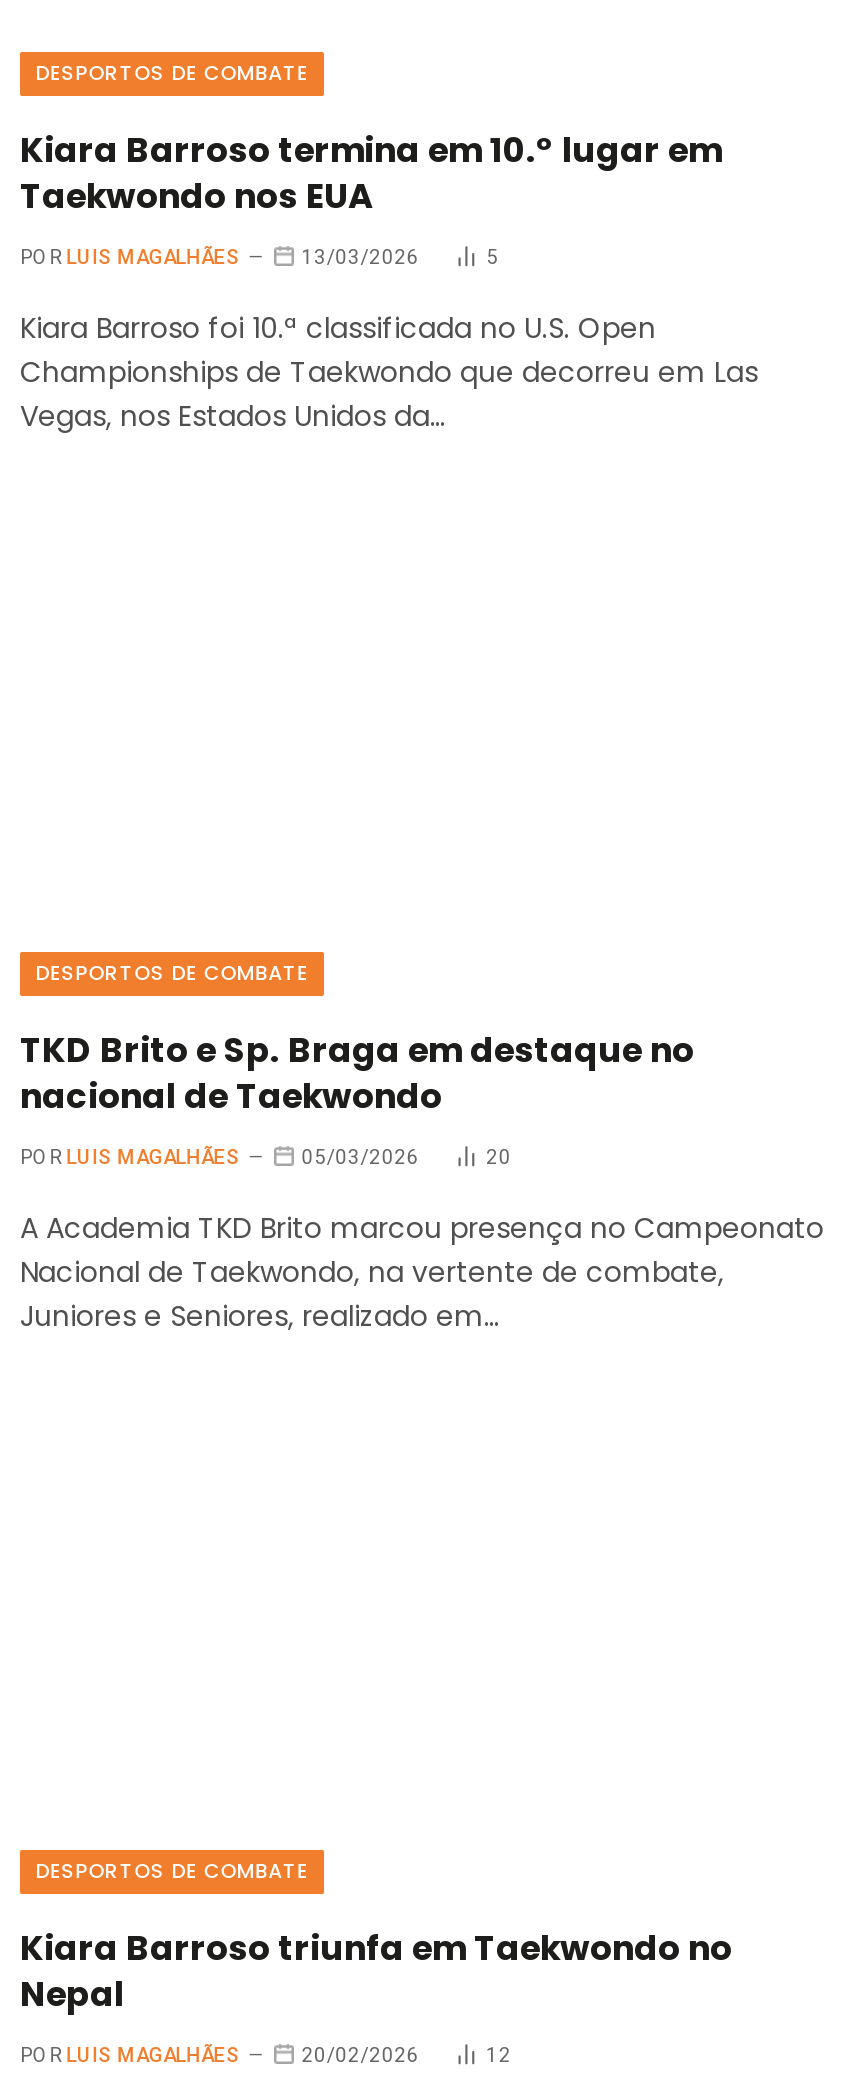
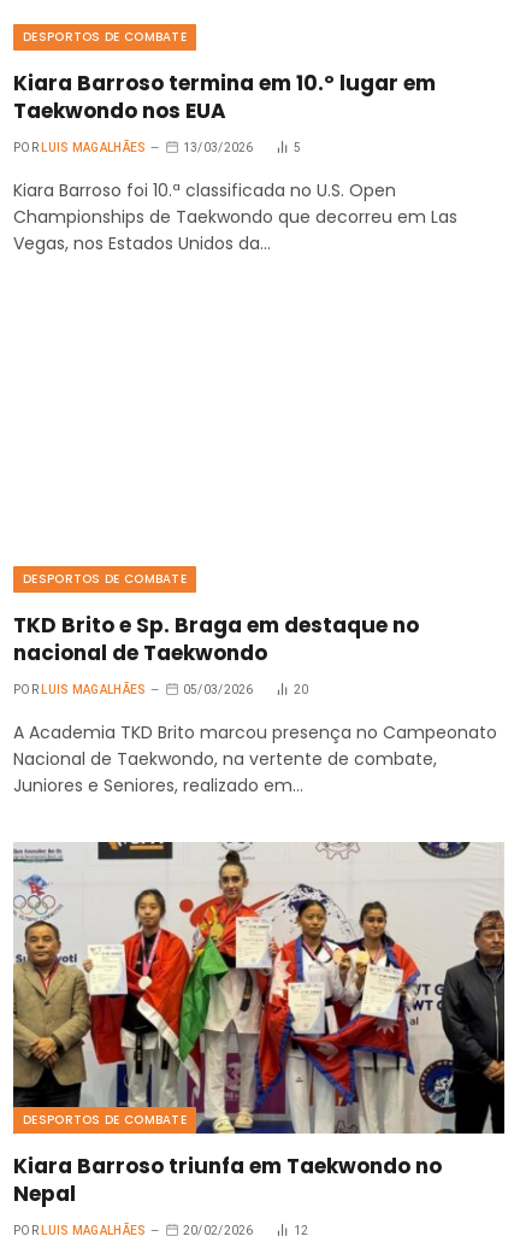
+ [image]
